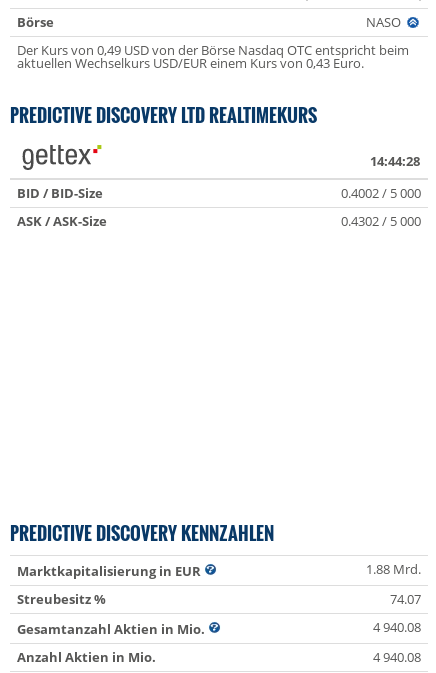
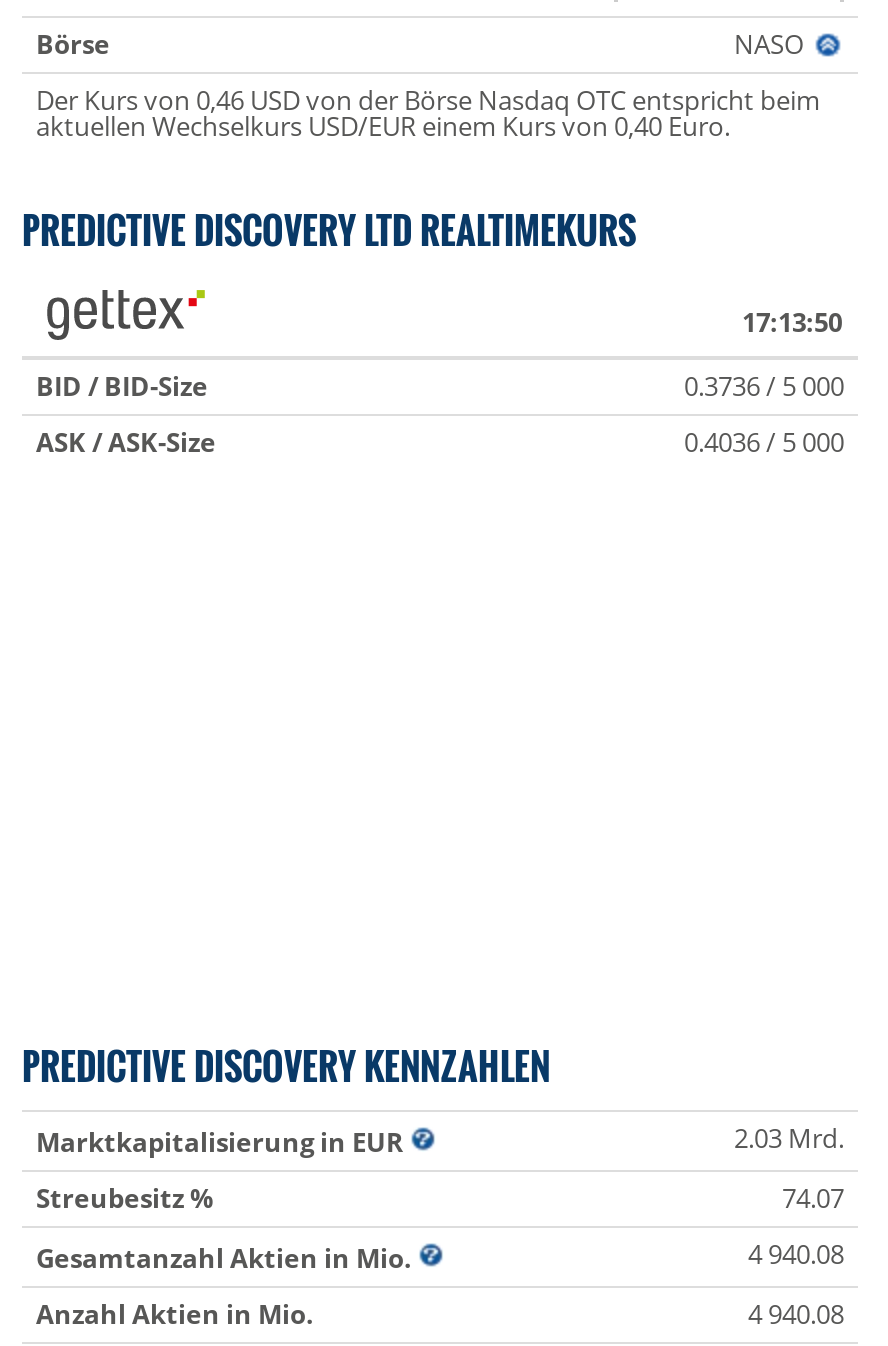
- Der Kurs von 0,49 USD von der Börse Nasdaq OTC entspricht beim
+ Der Kurs von 0,46 USD von der Börse Nasdaq OTC entspricht beim

- aktuellen Wechselkurs USD/EUR einem Kurs von 0,43 Euro.
+ aktuellen Wechselkurs USD/EUR einem Kurs von 0,40 Euro.

- 14:44:28
+ 17:13:50

- 0.4002 / 5 000
+ 0.3736 / 5 000

- 0.4302 / 5 000
+ 0.4036 / 5 000

- 1.88 Mrd.
+ 2.03 Mrd.
